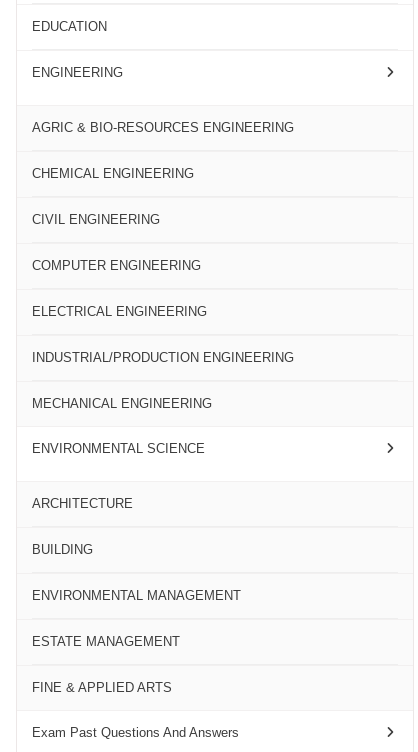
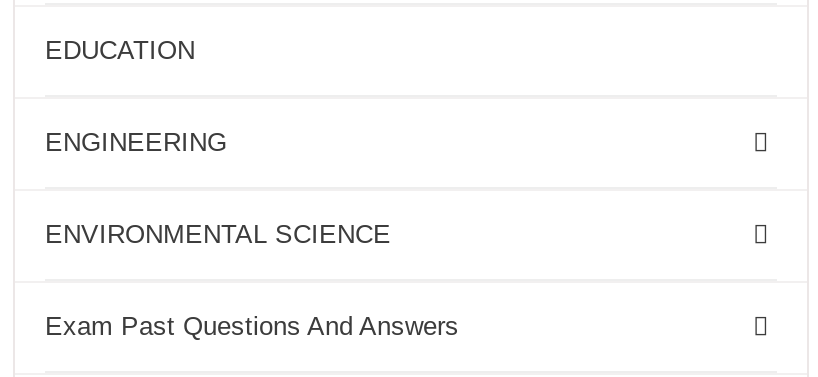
- AGRIC & BIO-RESOURCES ENGINEERING
- CHEMICAL ENGINEERING
- CIVIL ENGINEERING
- COMPUTER ENGINEERING
- ELECTRICAL ENGINEERING
- INDUSTRIAL/PRODUCTION ENGINEERING
- MECHANICAL ENGINEERING

- ARCHITECTURE
- BUILDING
- ENVIRONMENTAL MANAGEMENT
- ESTATE MANAGEMENT
- FINE & APPLIED ARTS
